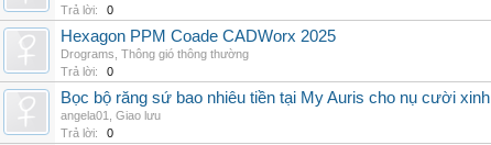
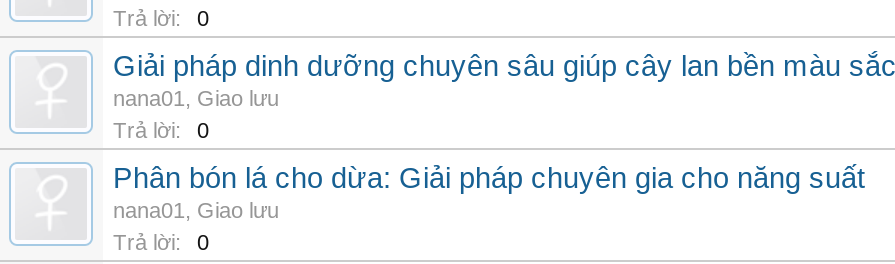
- Hexagon PPM Coade CADWorx 2025
- Drograms, Thông gió thông thường
+ Giải pháp dinh dưỡng chuyên sâu giúp cây lan bền màu sắc
+ nana01, Giao lưu

- Bọc bộ răng sứ bao nhiêu tiền tại My Auris cho nụ cười xinh
- angela01, Giao lưu
+ Phân bón lá cho dừa: Giải pháp chuyên gia cho năng suất
+ nana01, Giao lưu
